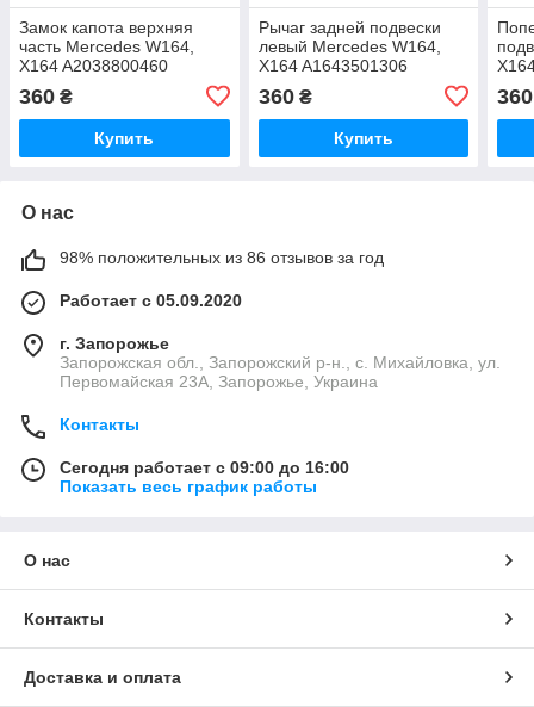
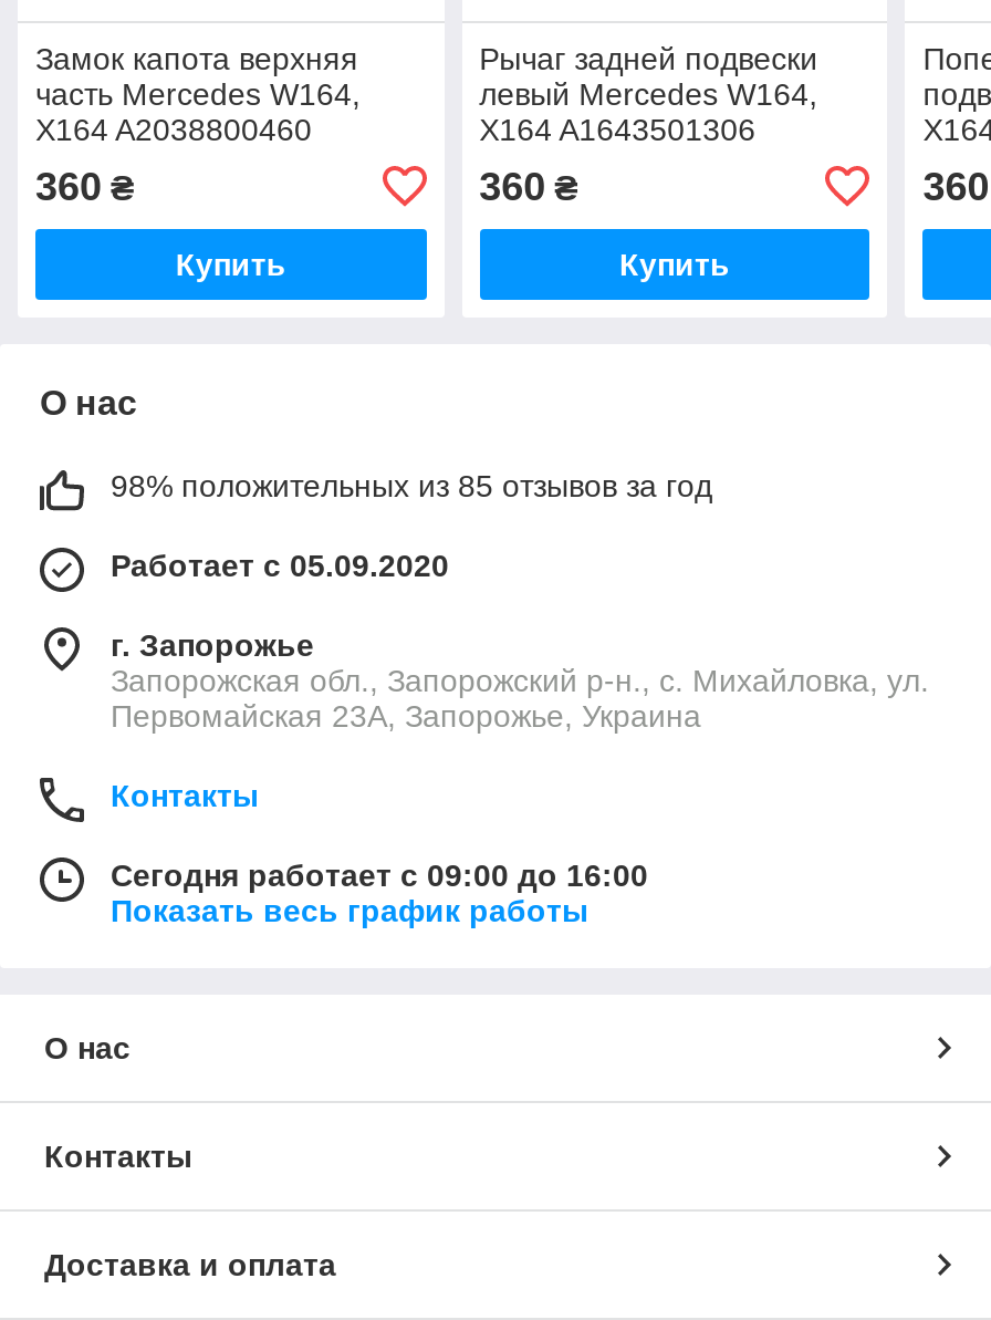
- 98% положительных из 86 отзывов за год
+ 98% положительных из 85 отзывов за год
